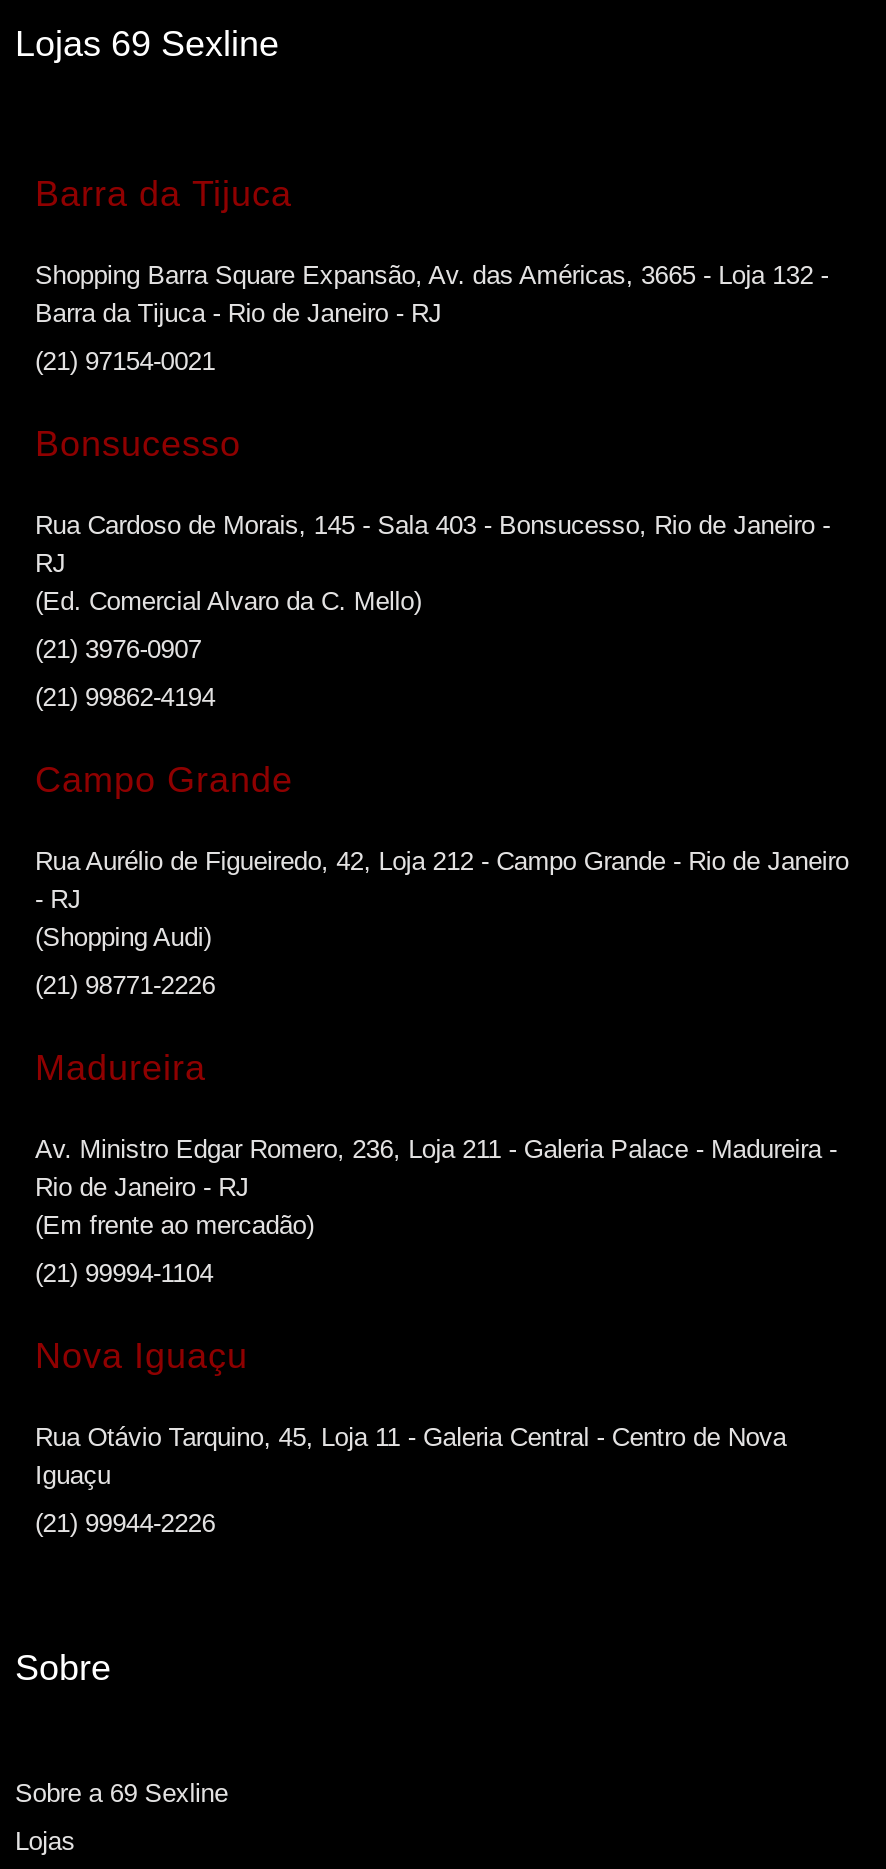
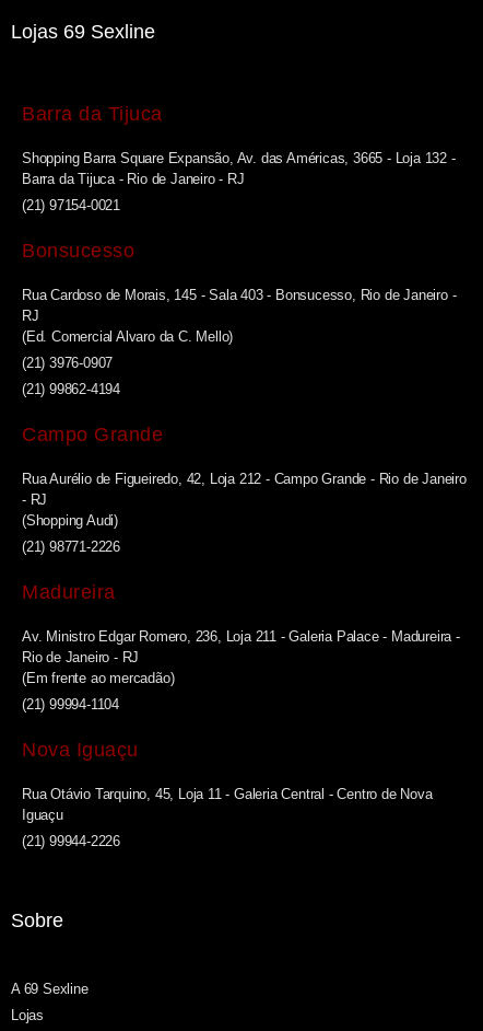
- Sobre a 69 Sexline
+ A 69 Sexline
